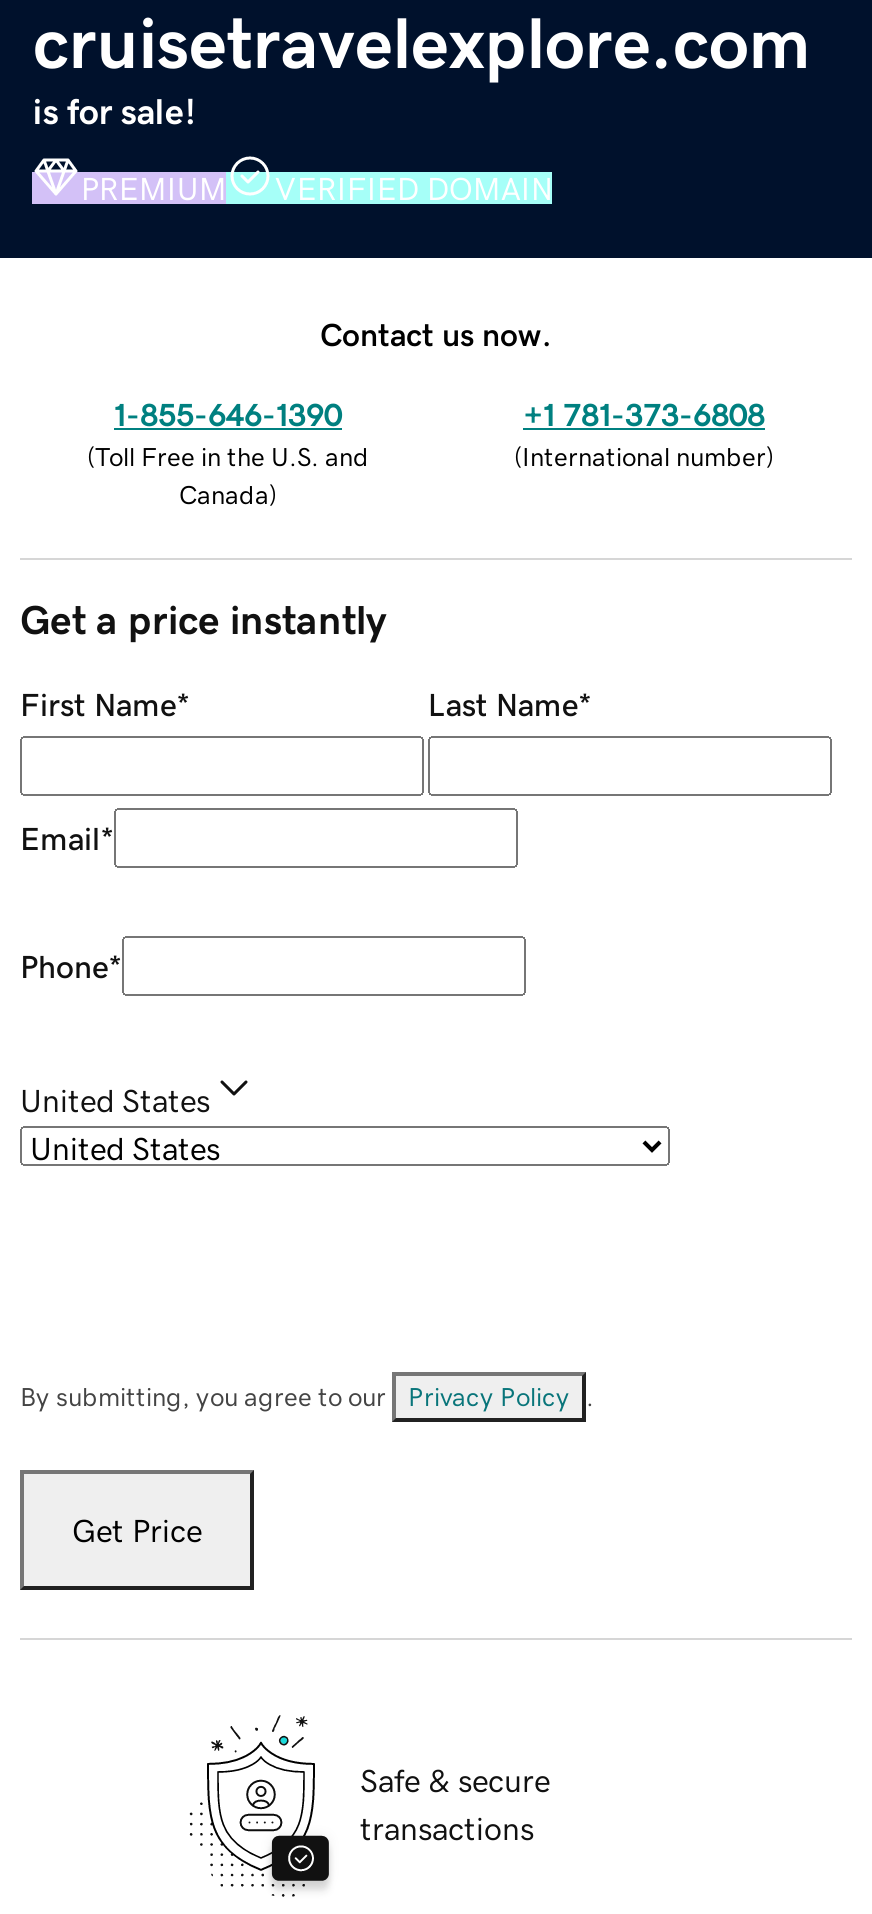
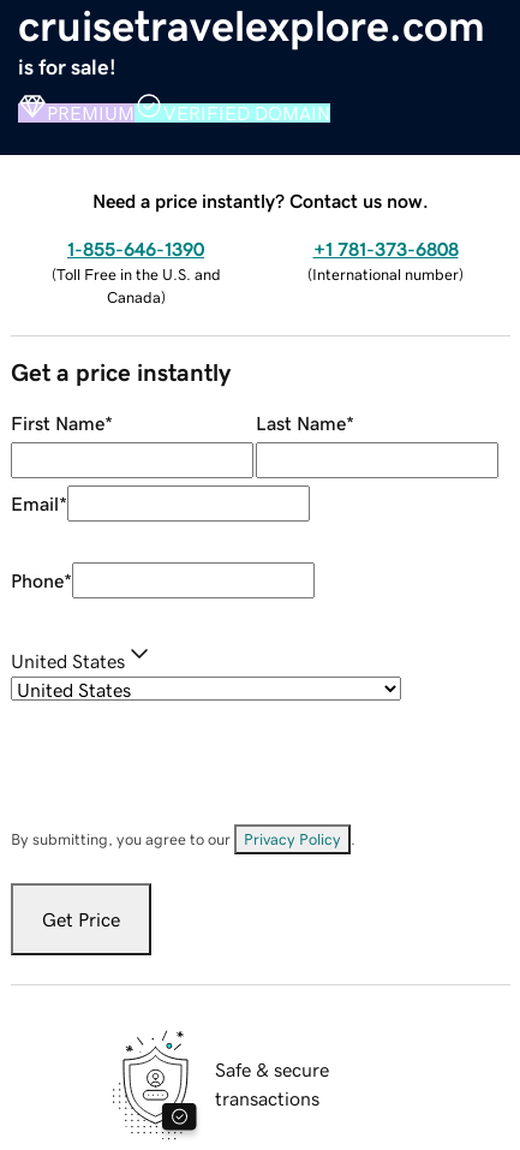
- Contact us now.
+ Need a price instantly? Contact us now.
